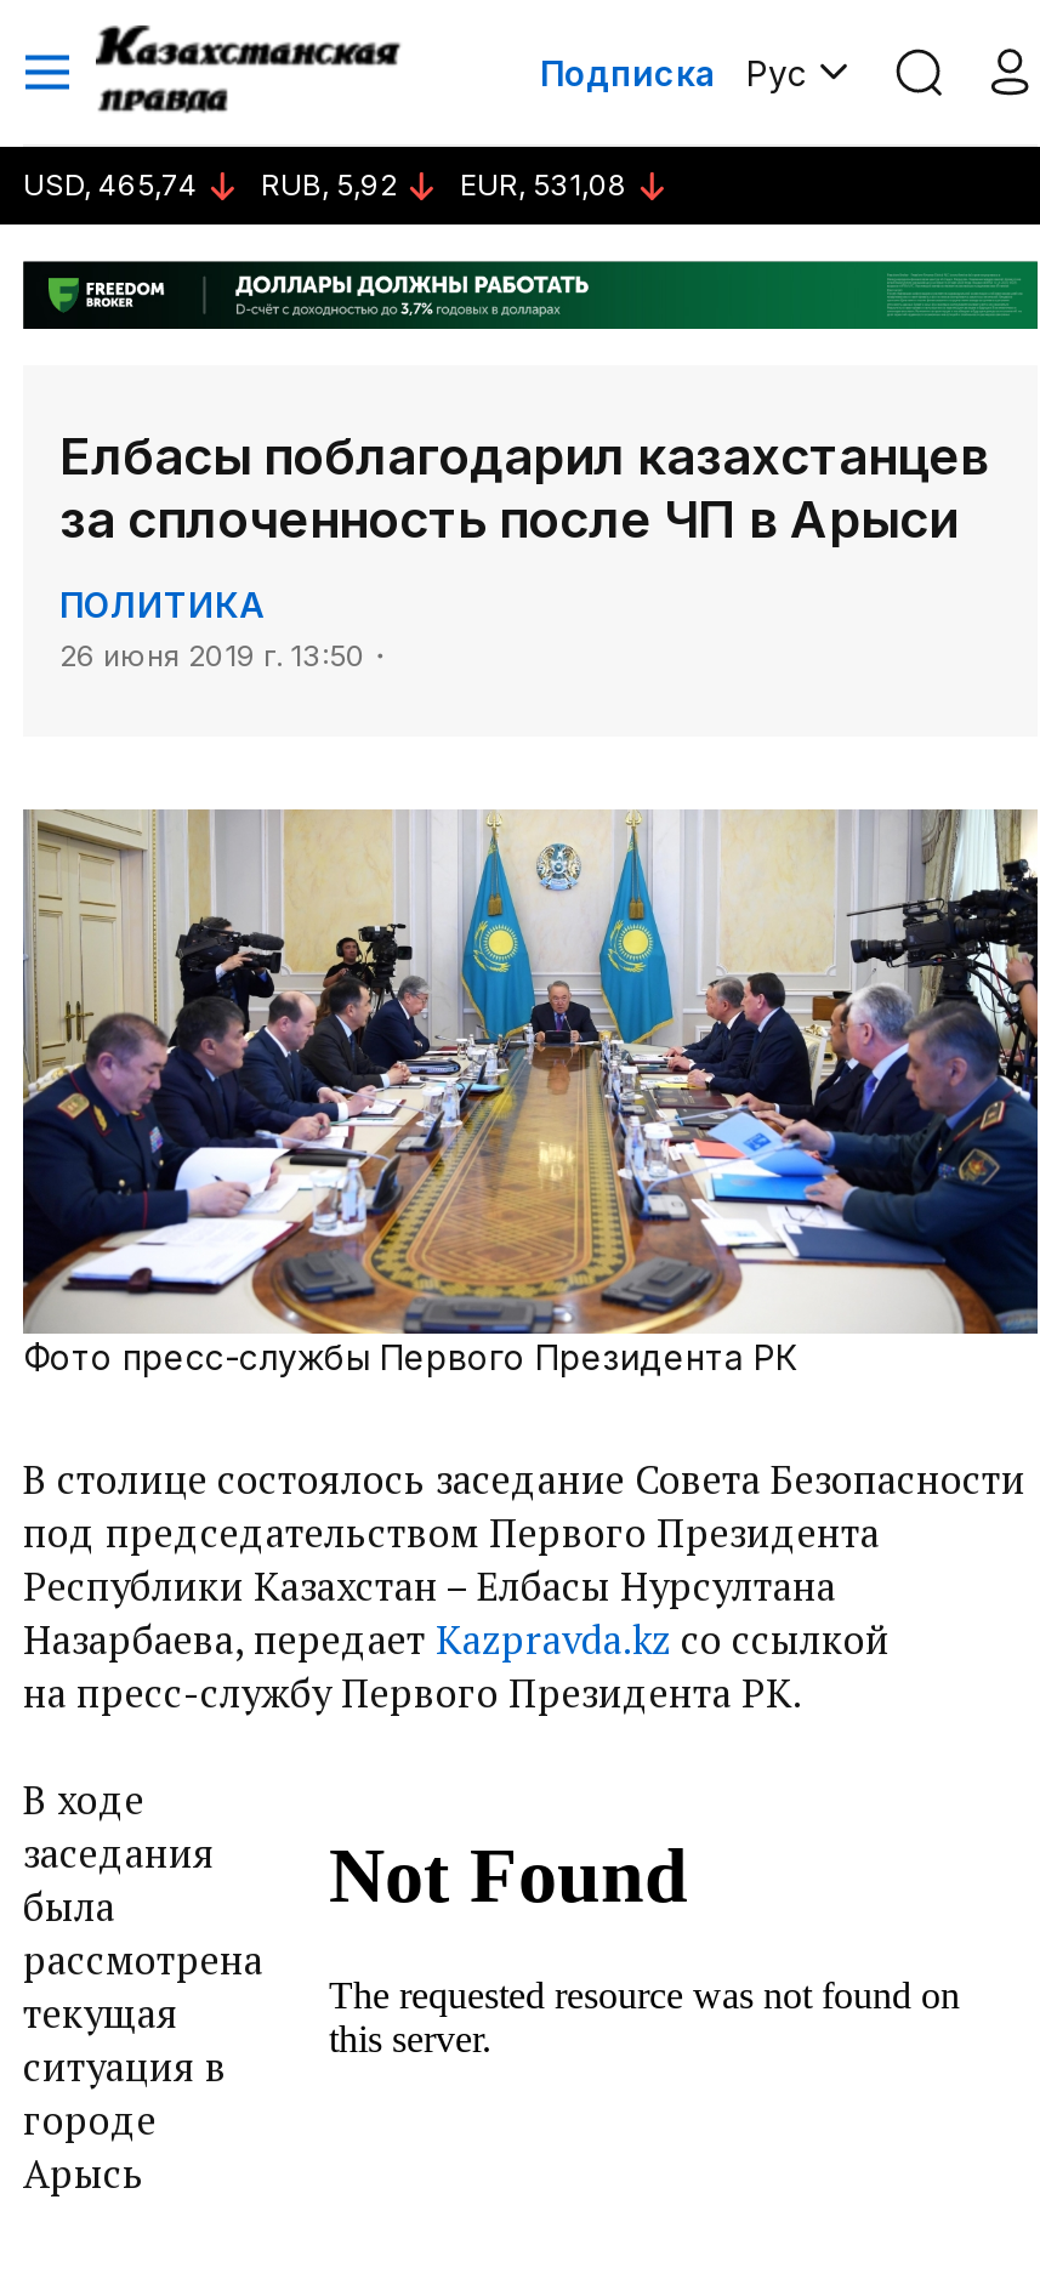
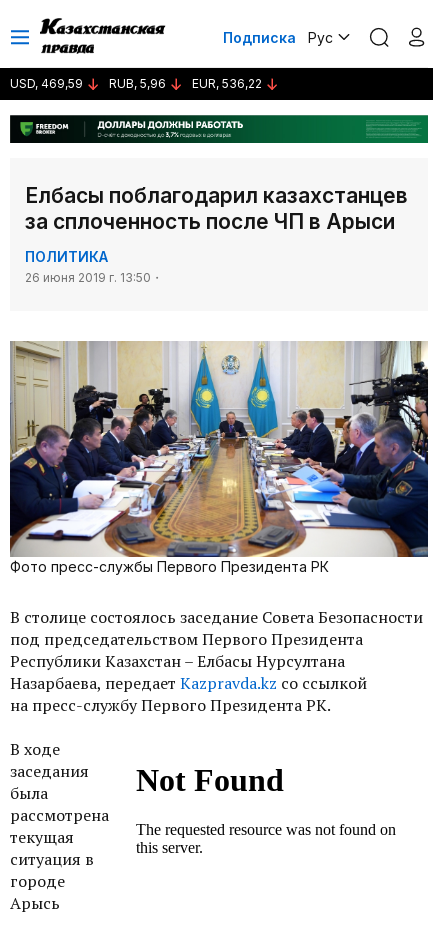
- USD, 465,74
+ USD, 469,59

- RUB, 5,92
+ RUB, 5,96

- EUR, 531,08
+ EUR, 536,22
